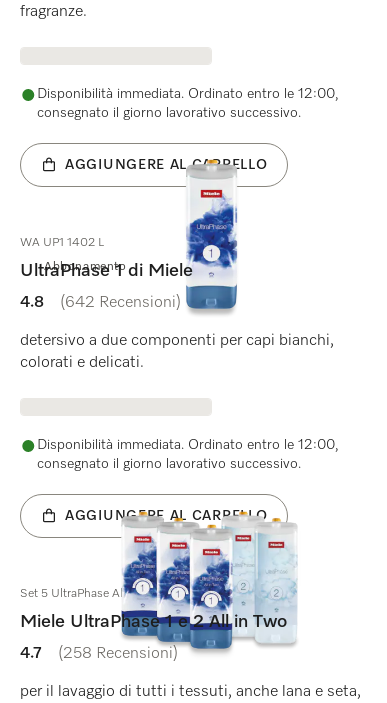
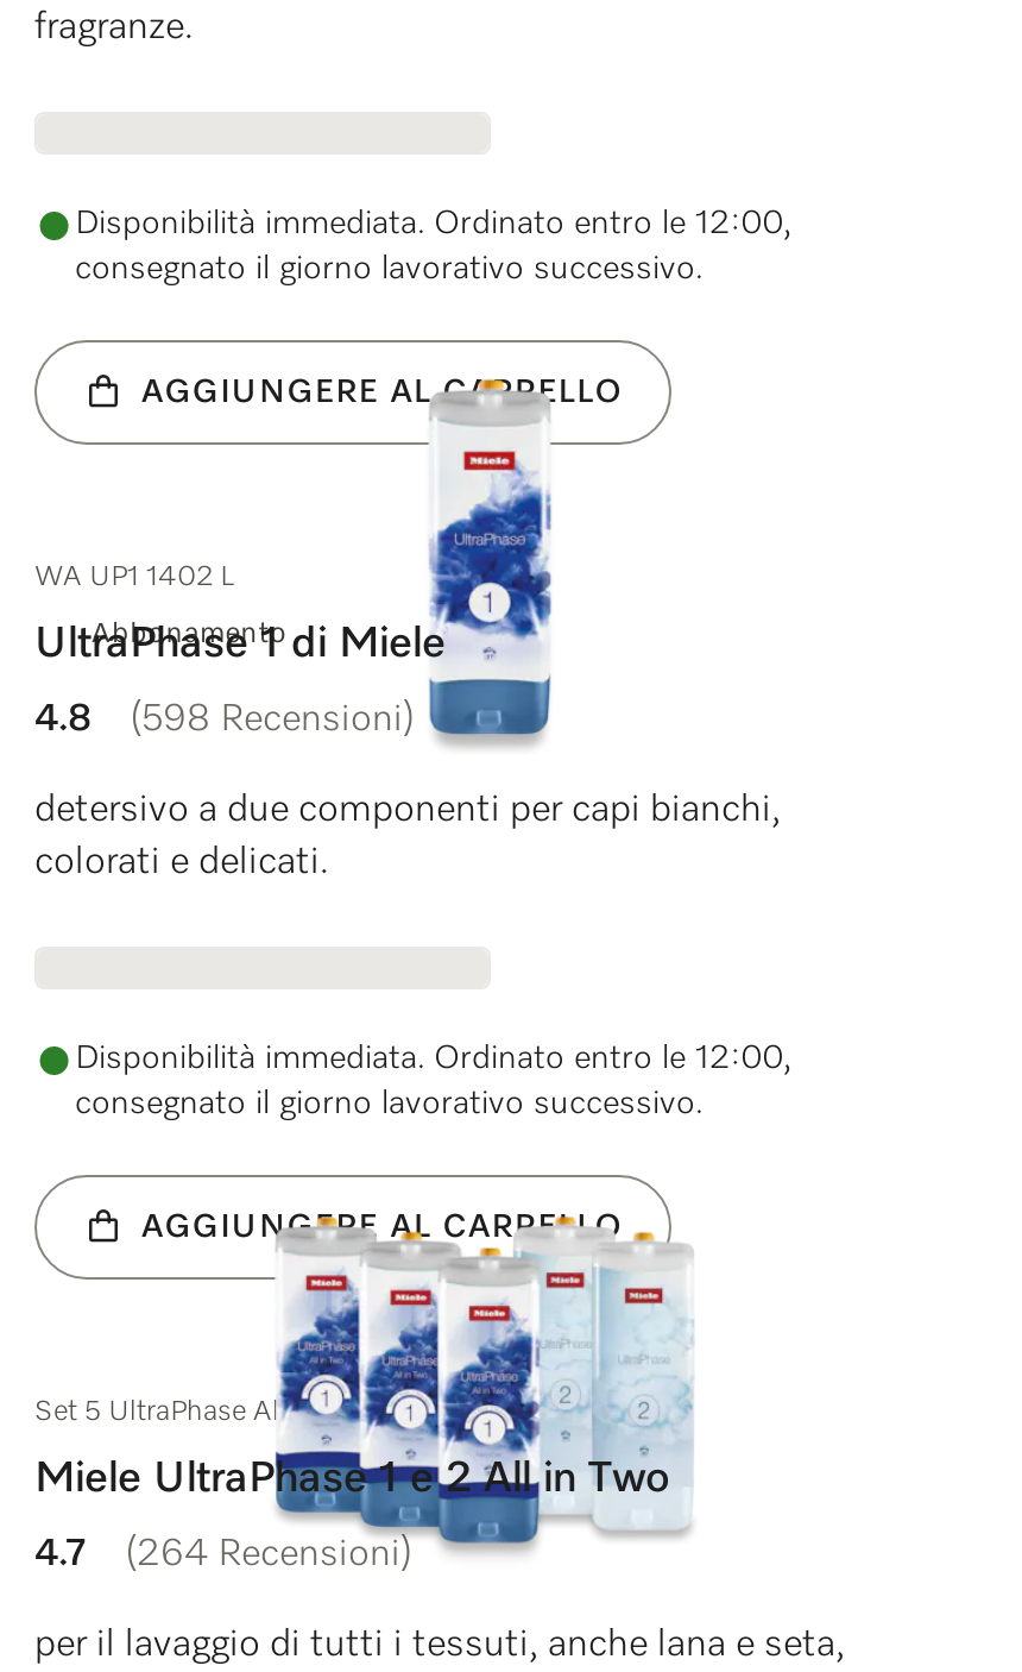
- 4.8 (642 Recensioni)
+ 4.8 (598 Recensioni)

- 4.7 (258 Recensioni)
+ 4.7 (264 Recensioni)
